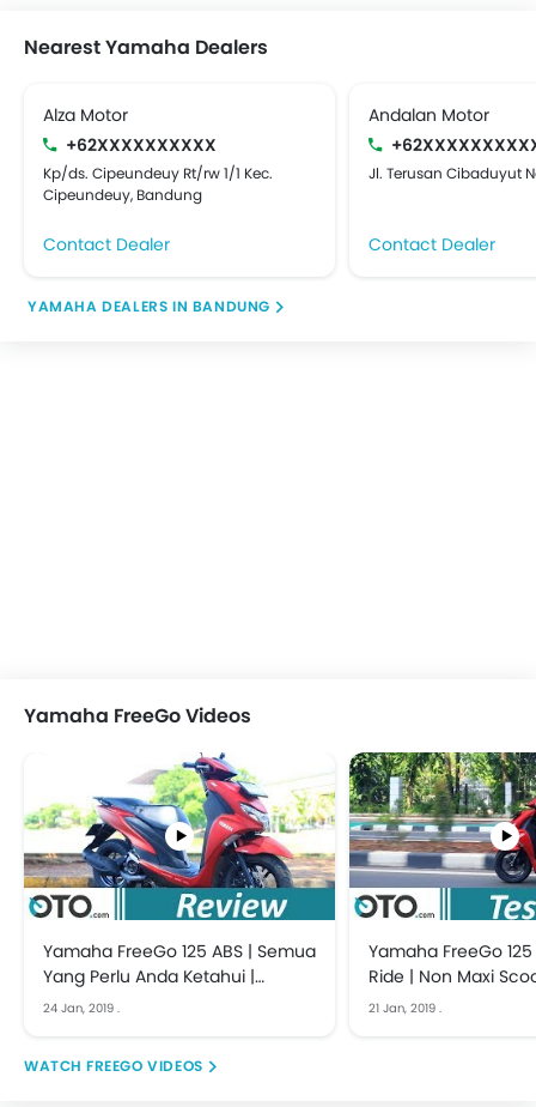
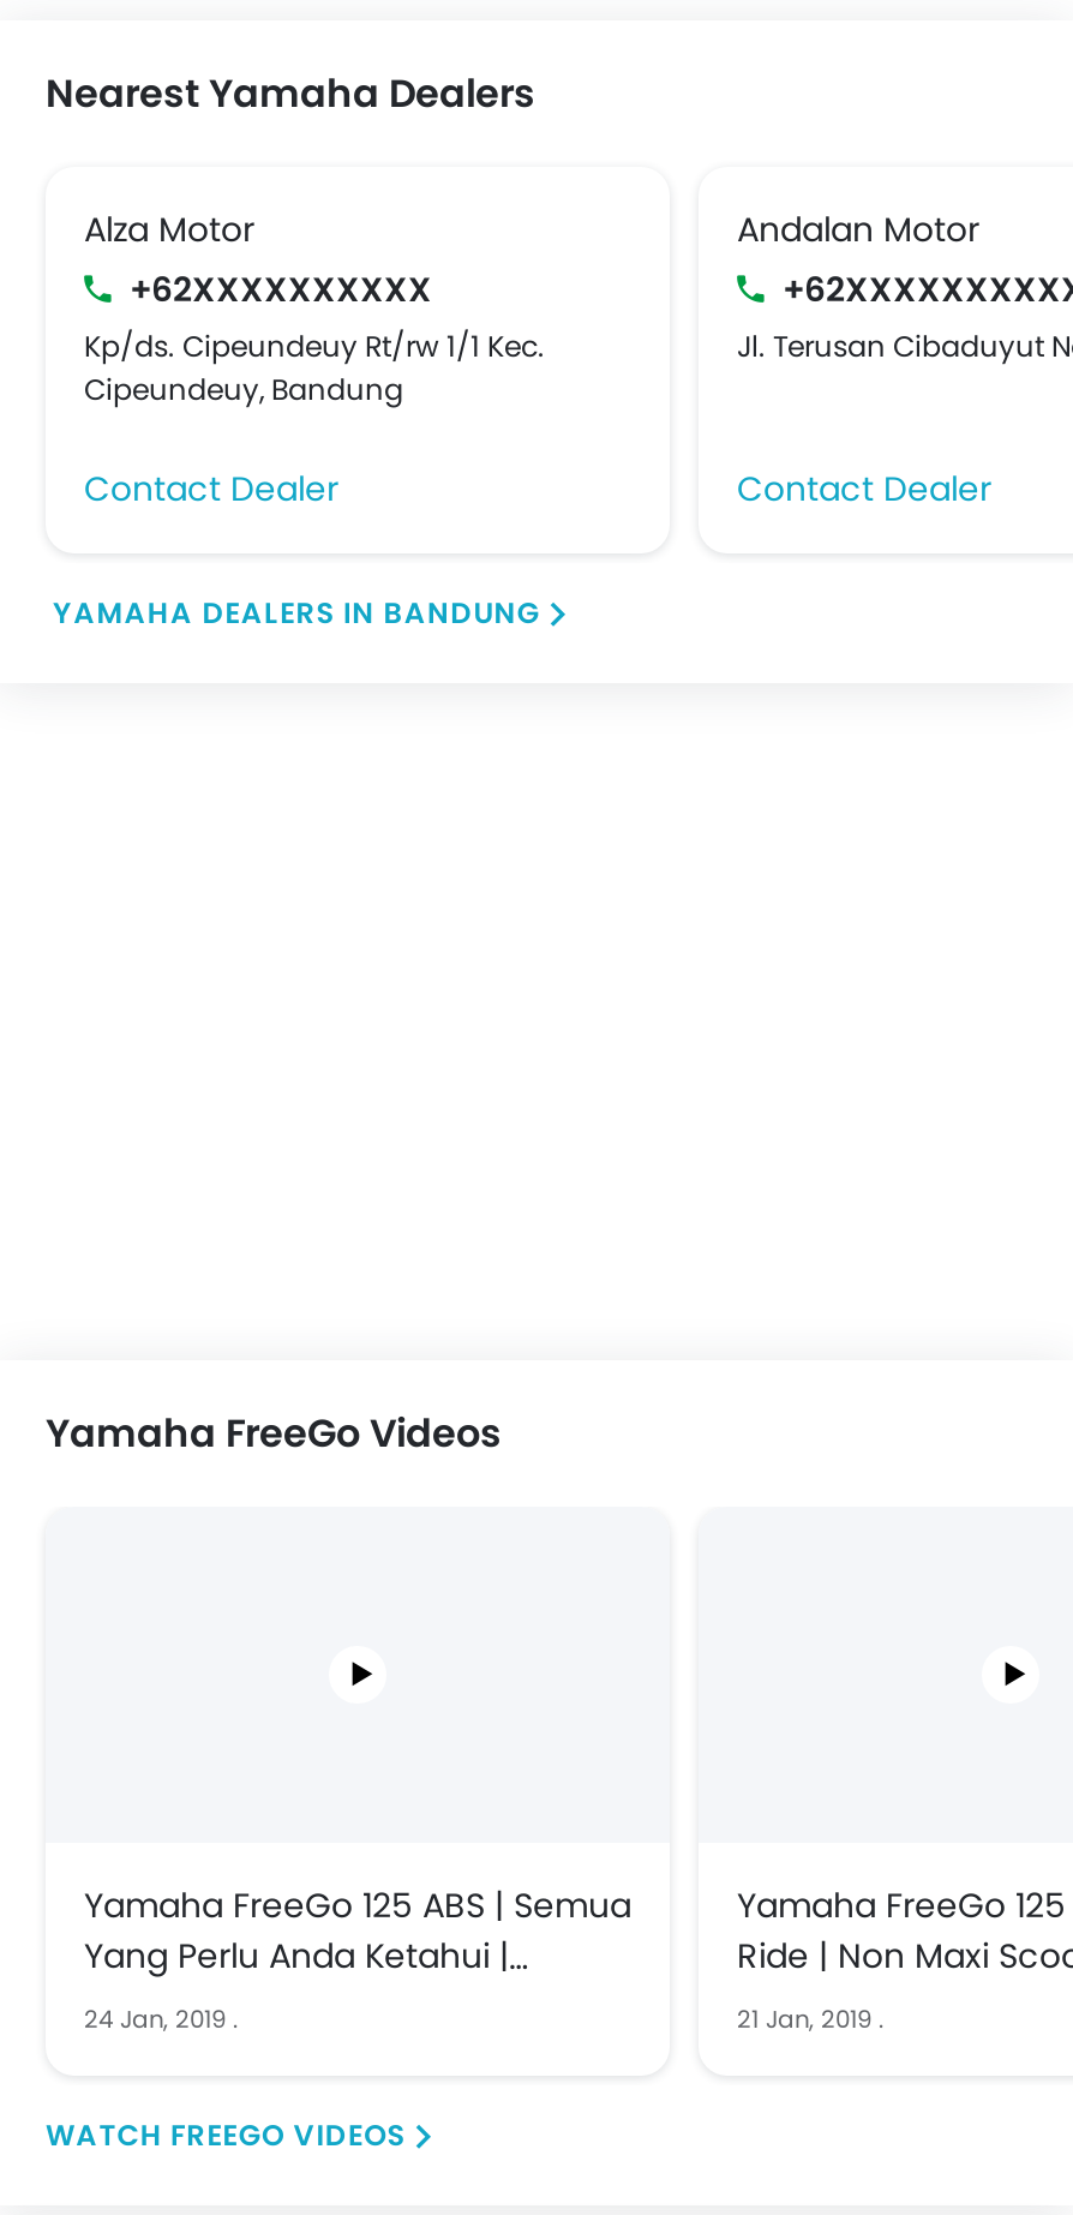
- [image]

- [image]
